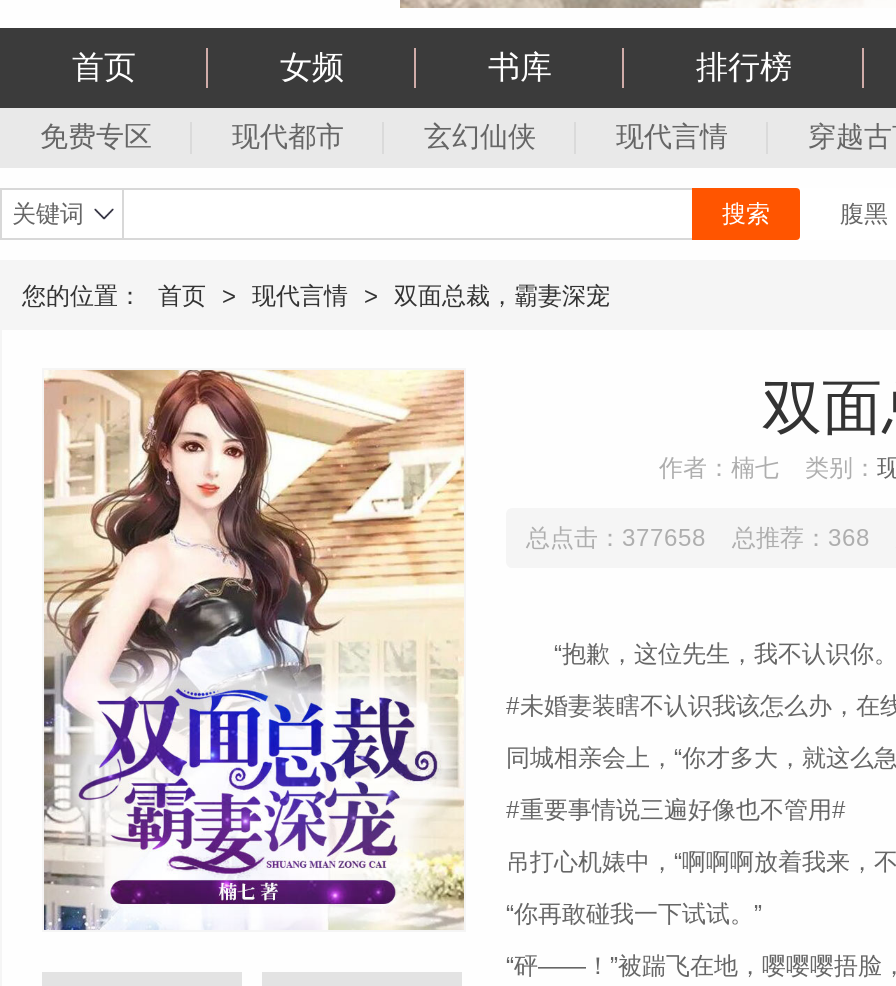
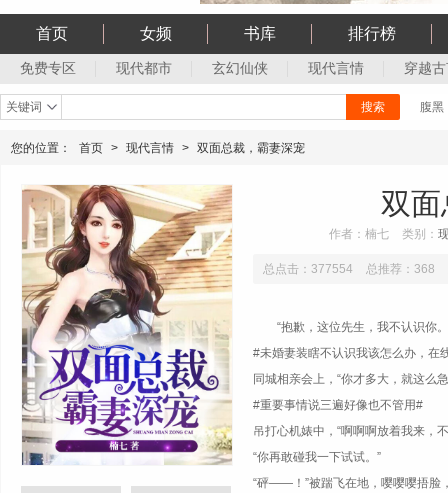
- 总点击：377658 总推荐：368
+ 总点击：377554 总推荐：368
